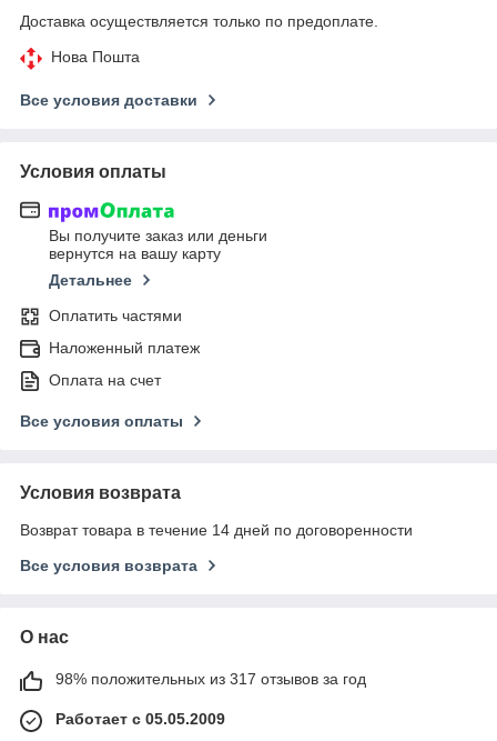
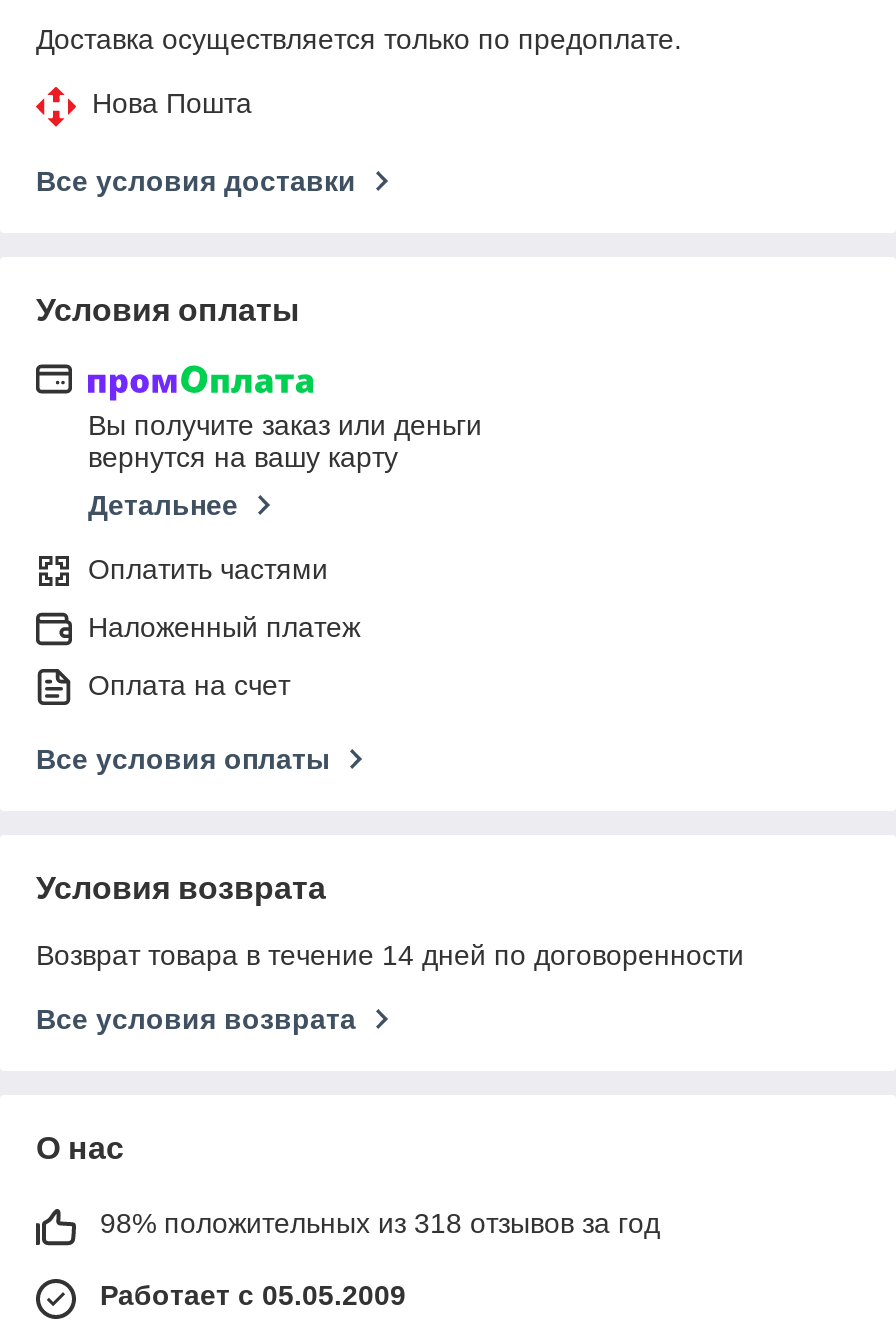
- 98% положительных из 317 отзывов за год
+ 98% положительных из 318 отзывов за год
